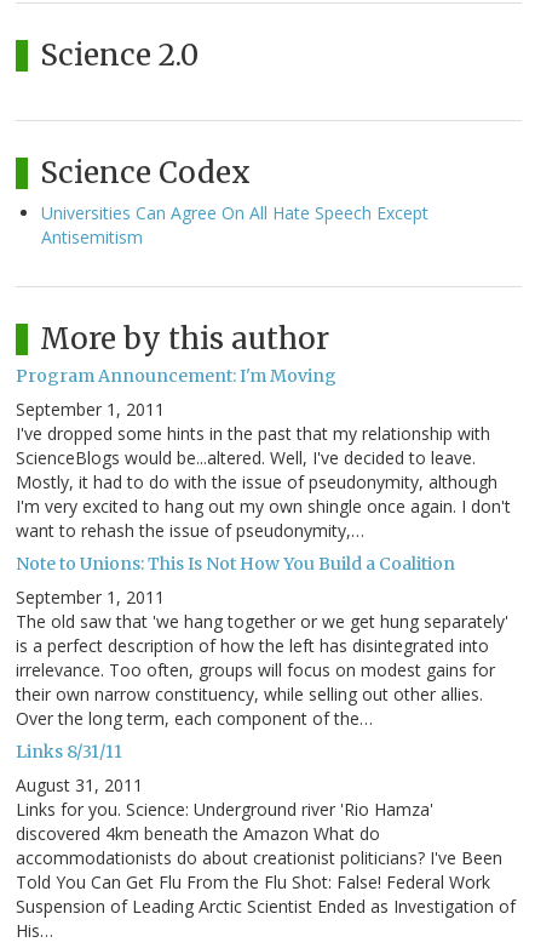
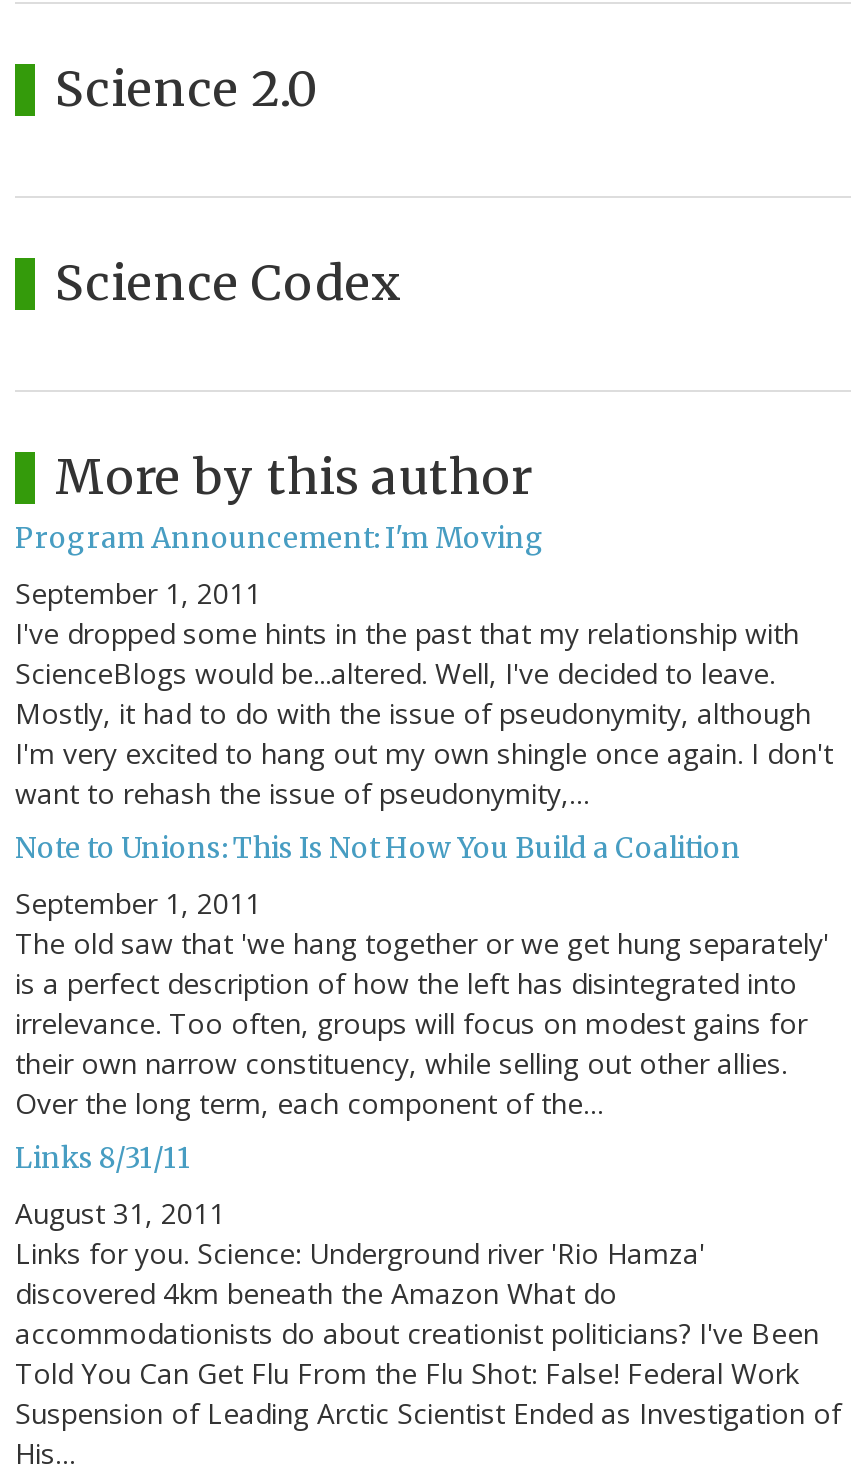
- Universities Can Agree On All Hate Speech Except
- Antisemitism
